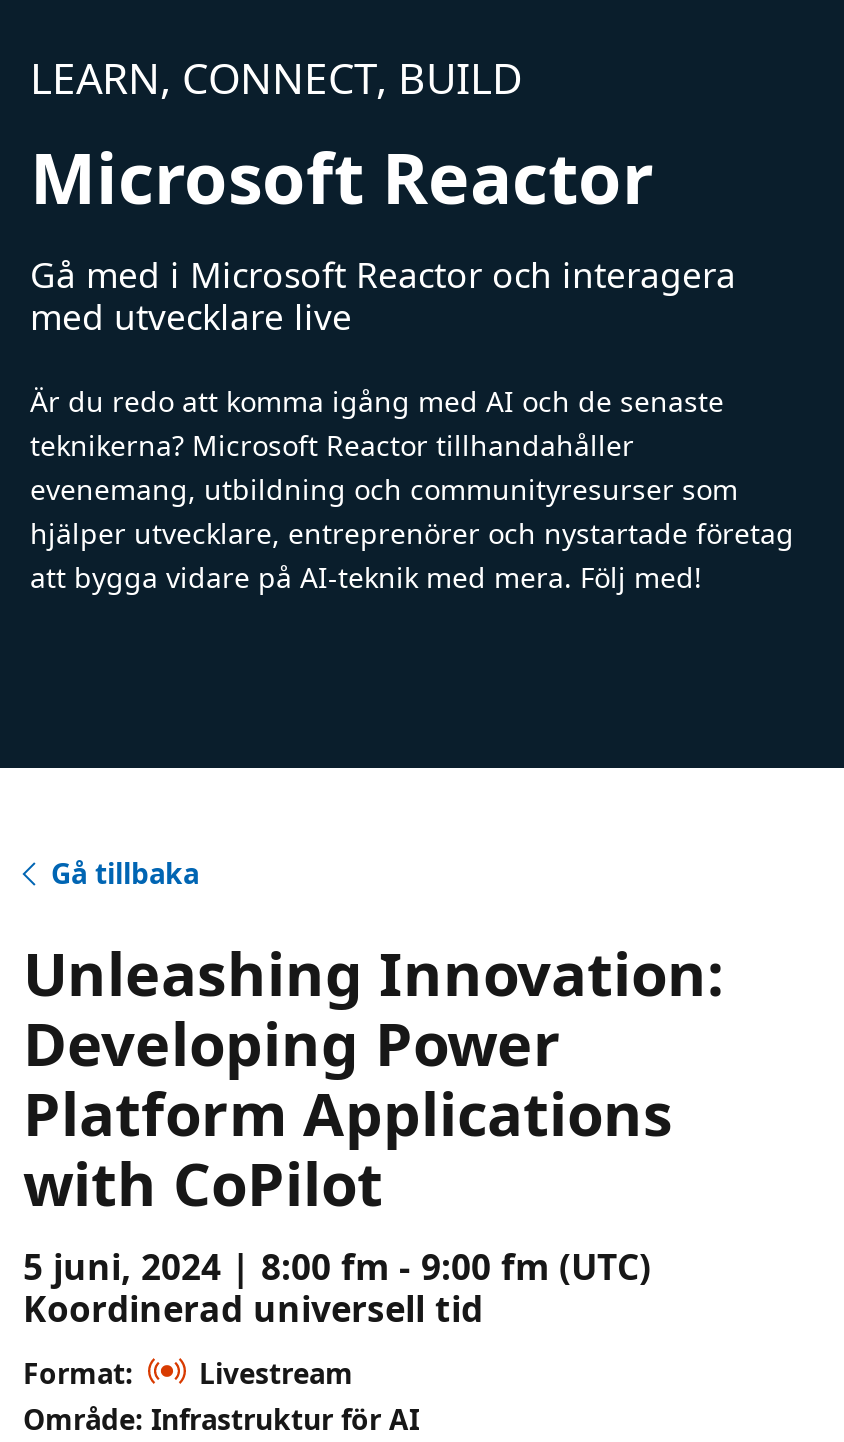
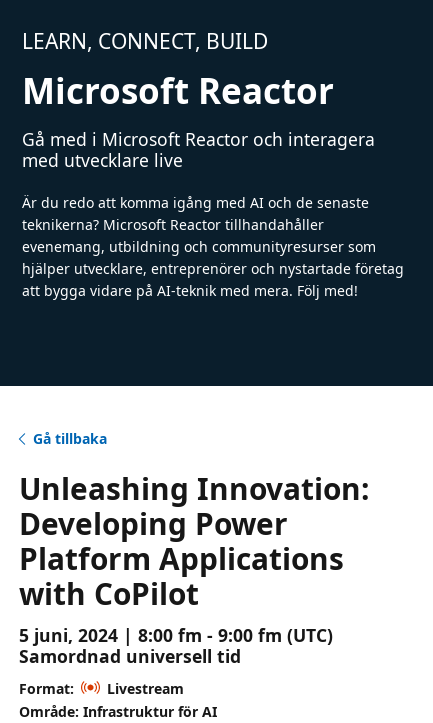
- Koordinerad universell tid
+ Samordnad universell tid
